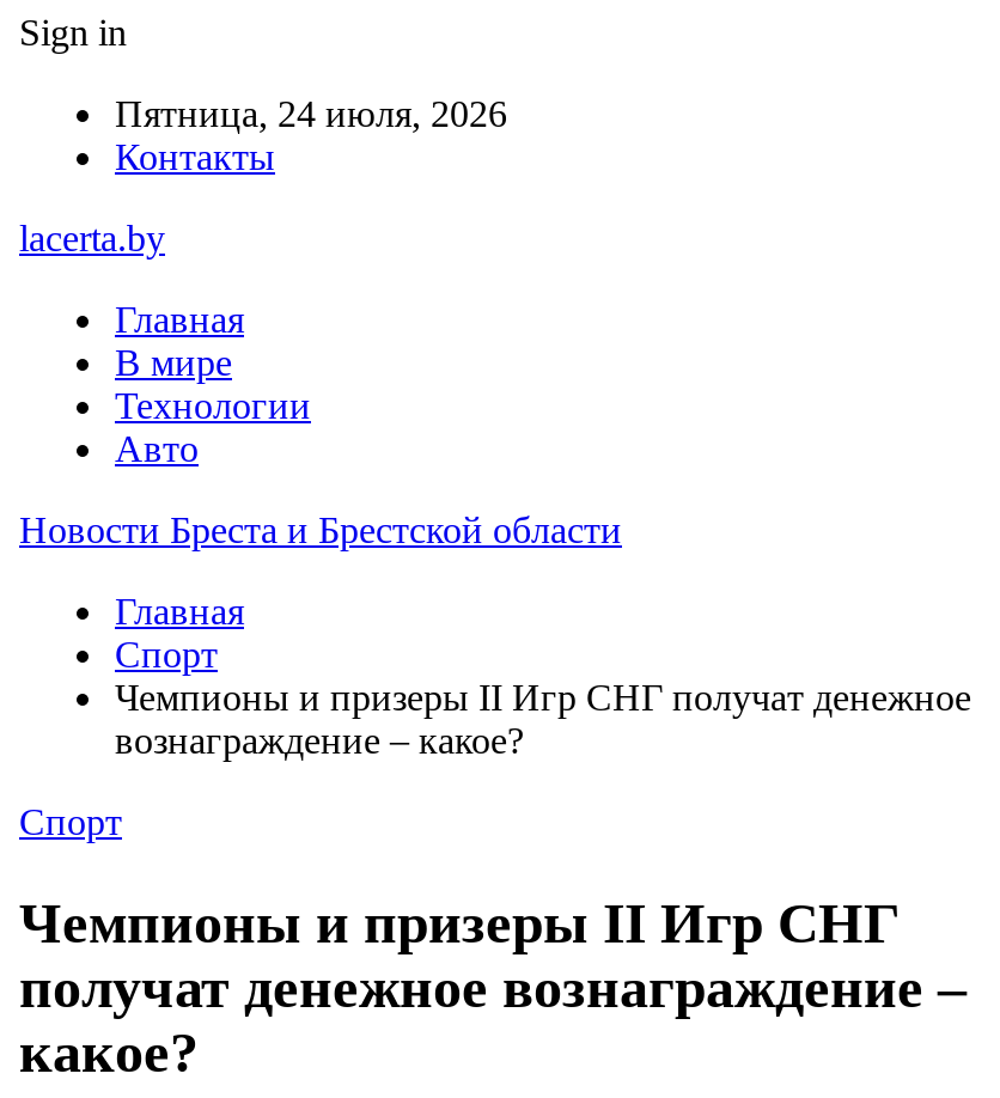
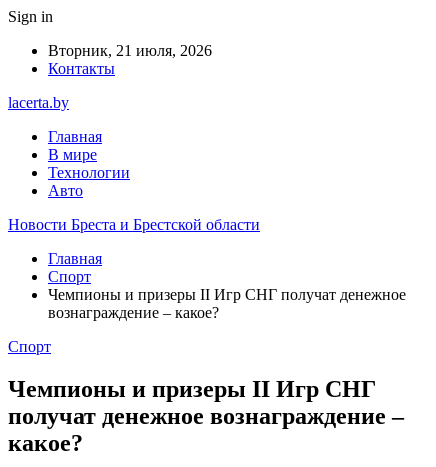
- Пятница, 24 июля, 2026
+ Вторник, 21 июля, 2026
